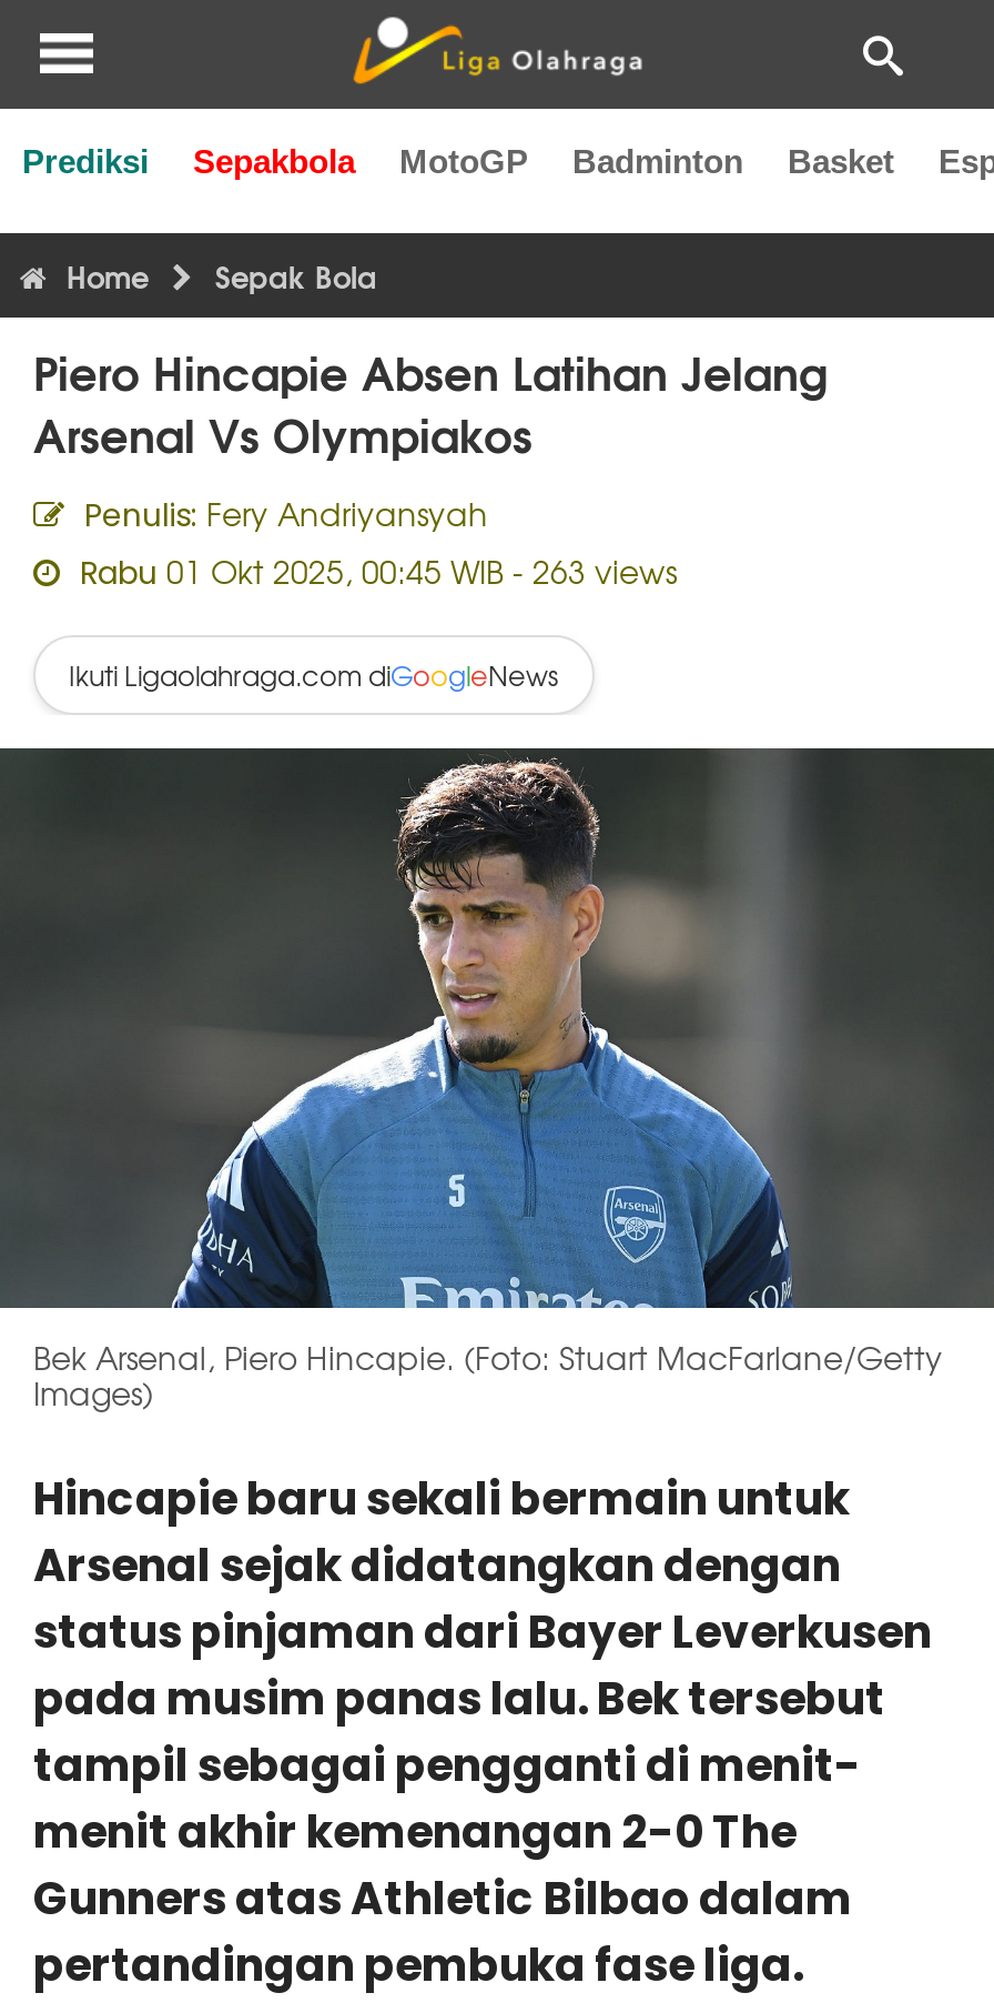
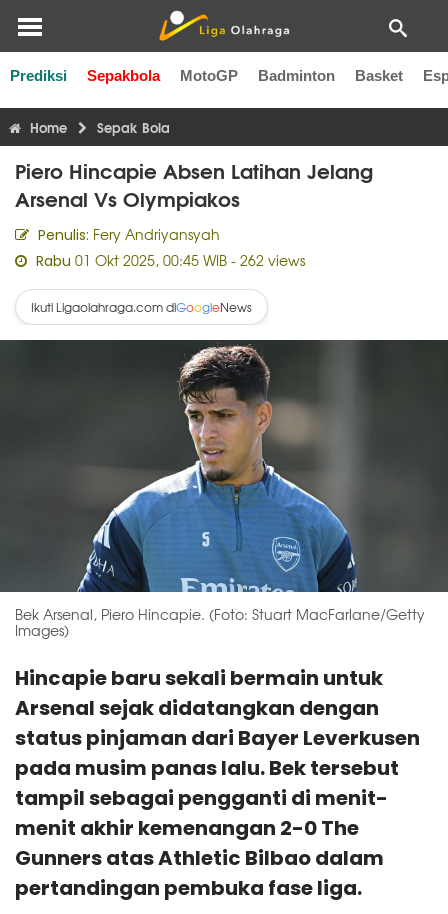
- Rabu 01 Okt 2025, 00:45 WIB - 263 views
+ Rabu 01 Okt 2025, 00:45 WIB - 262 views
